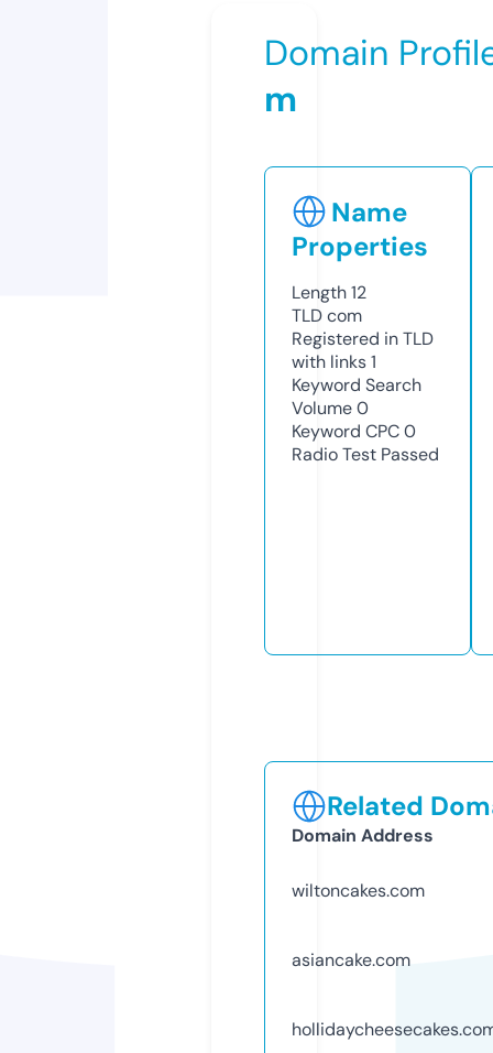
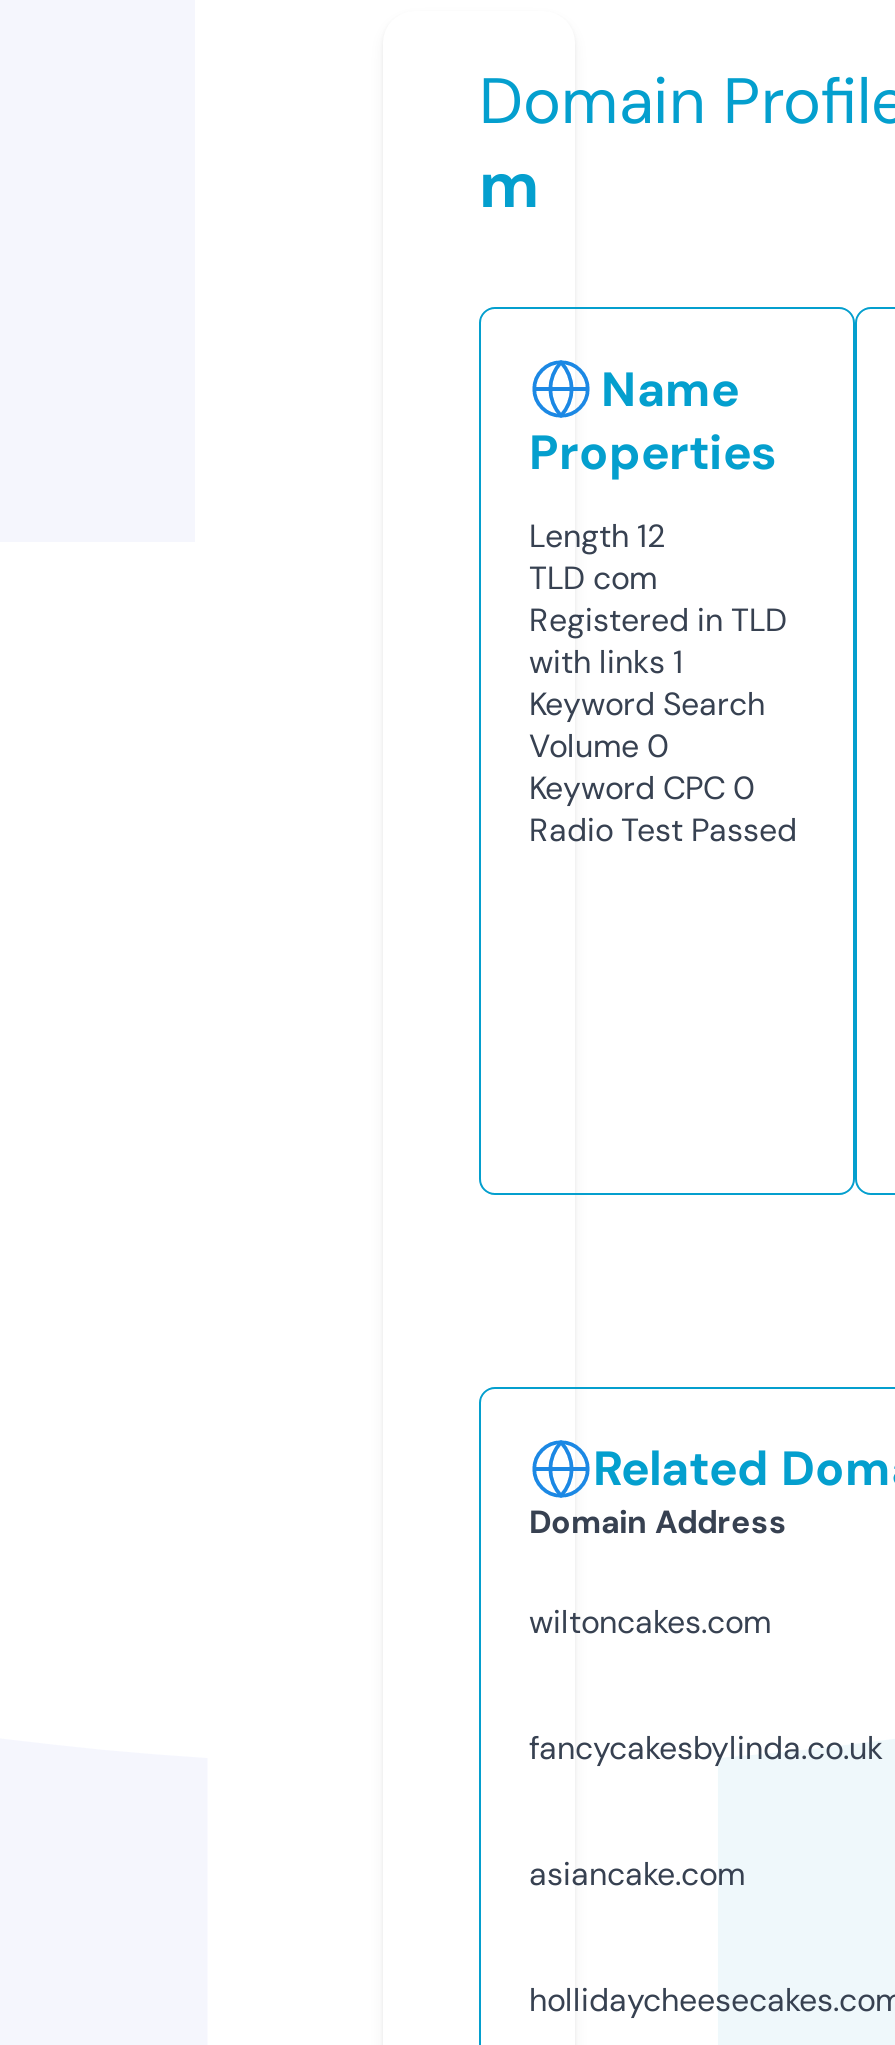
+ fancycakesbylinda.co.uk
